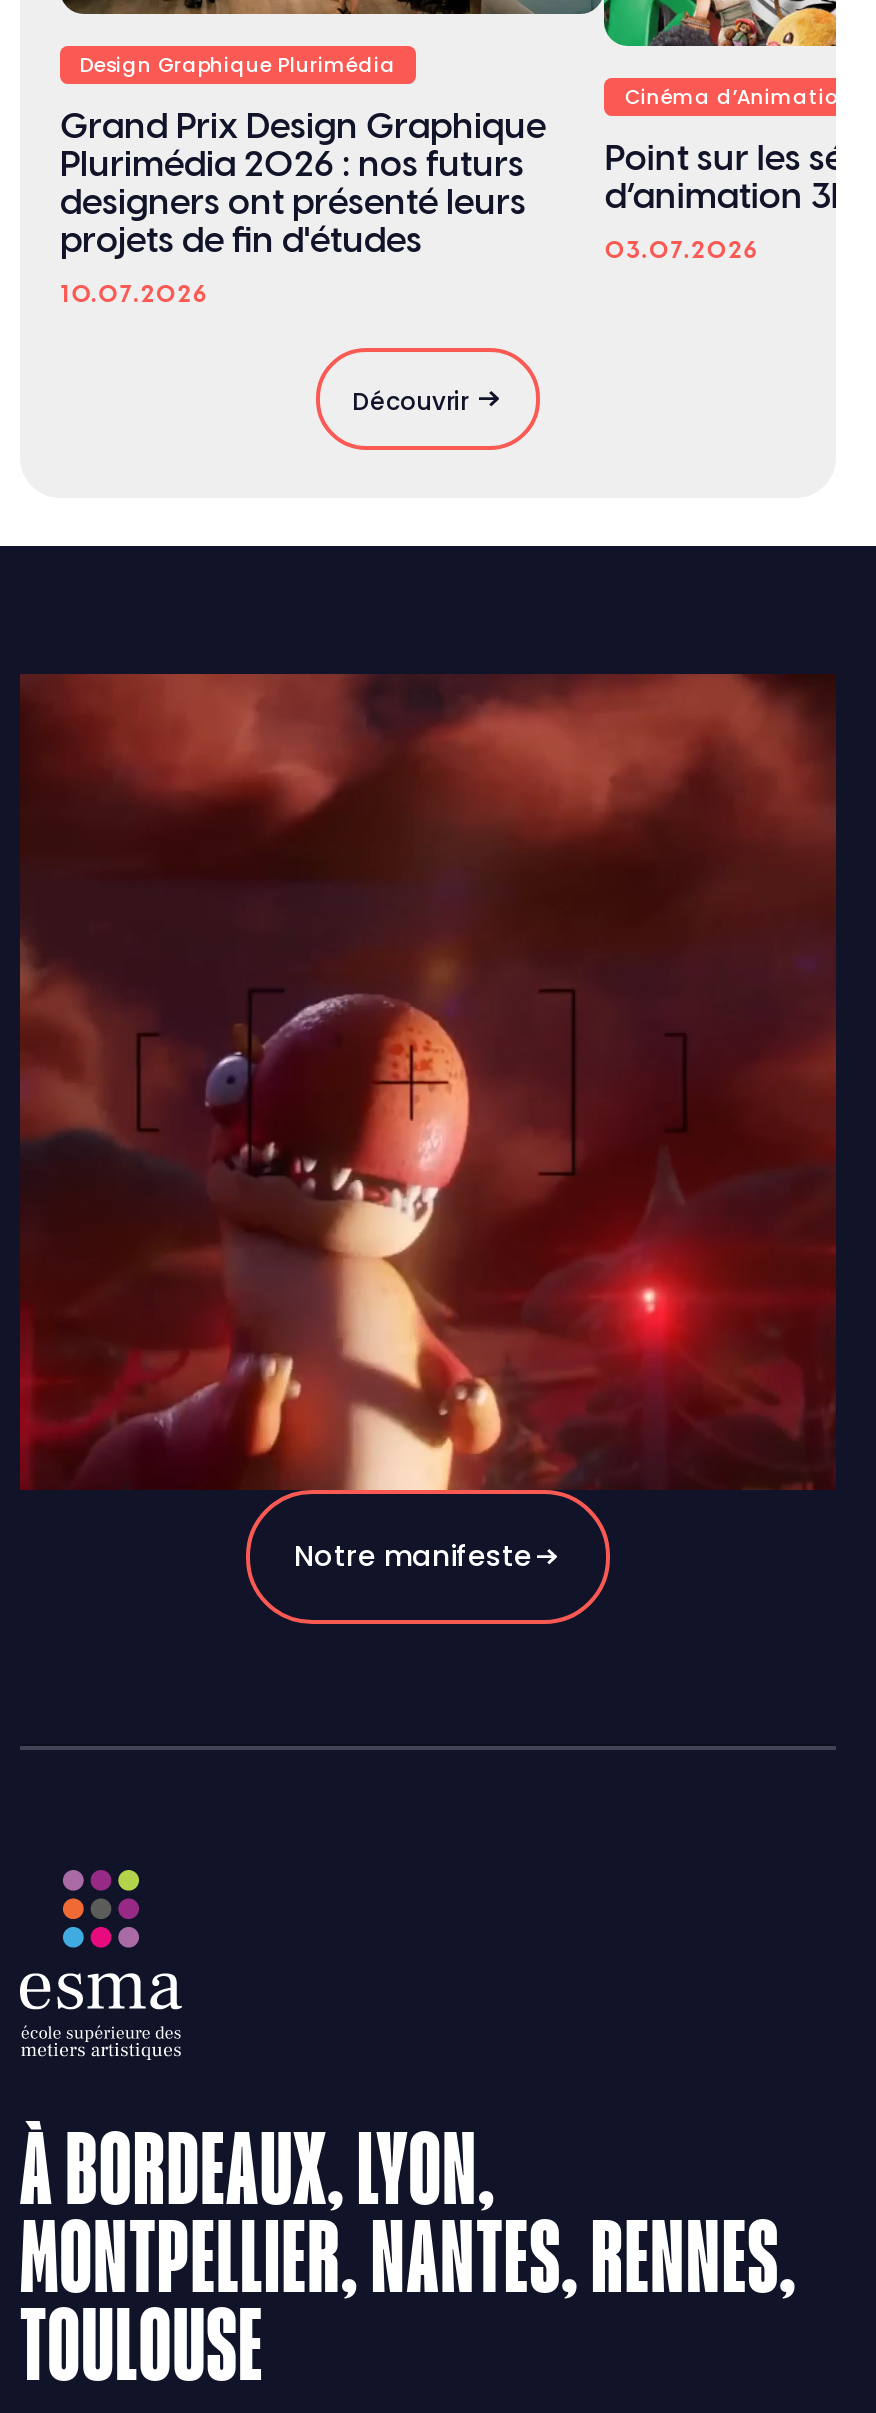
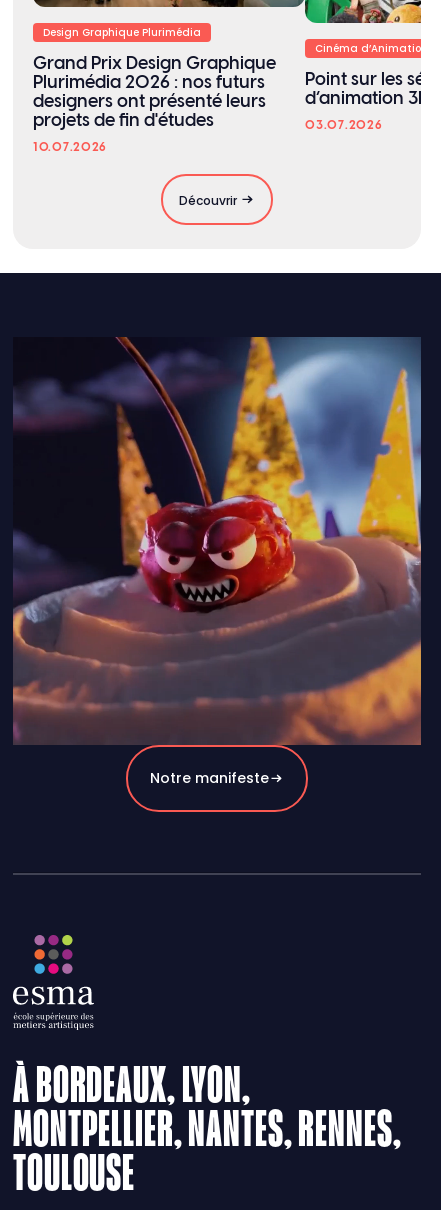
- [image]
+ [image]
